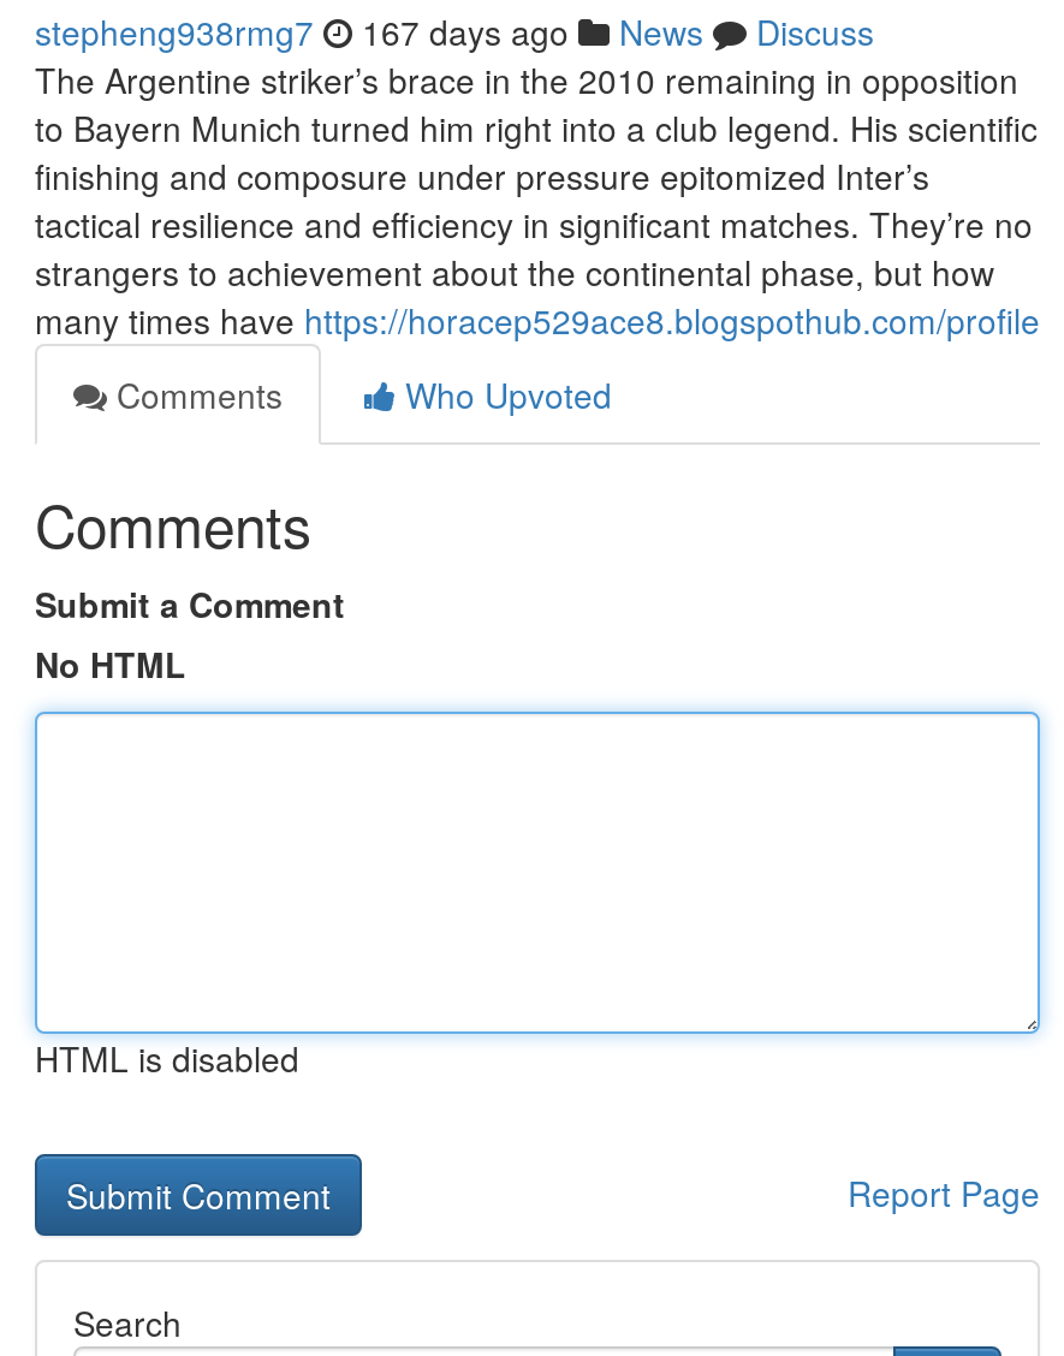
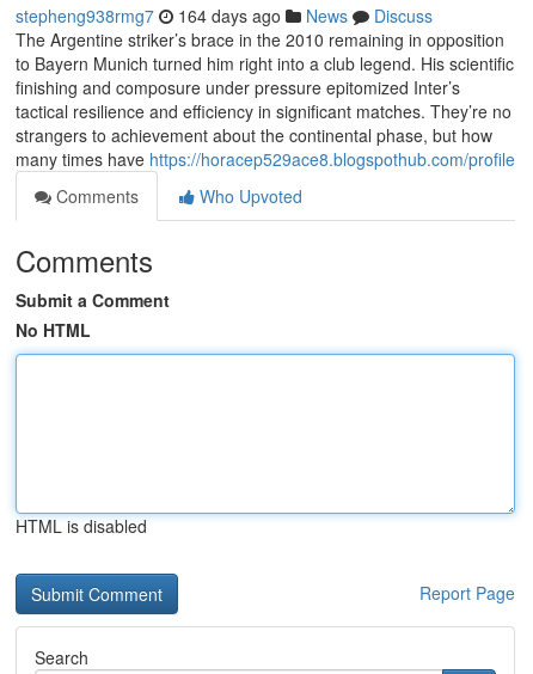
- stepheng938rmg7 167 days ago News Discuss
+ stepheng938rmg7 164 days ago News Discuss
